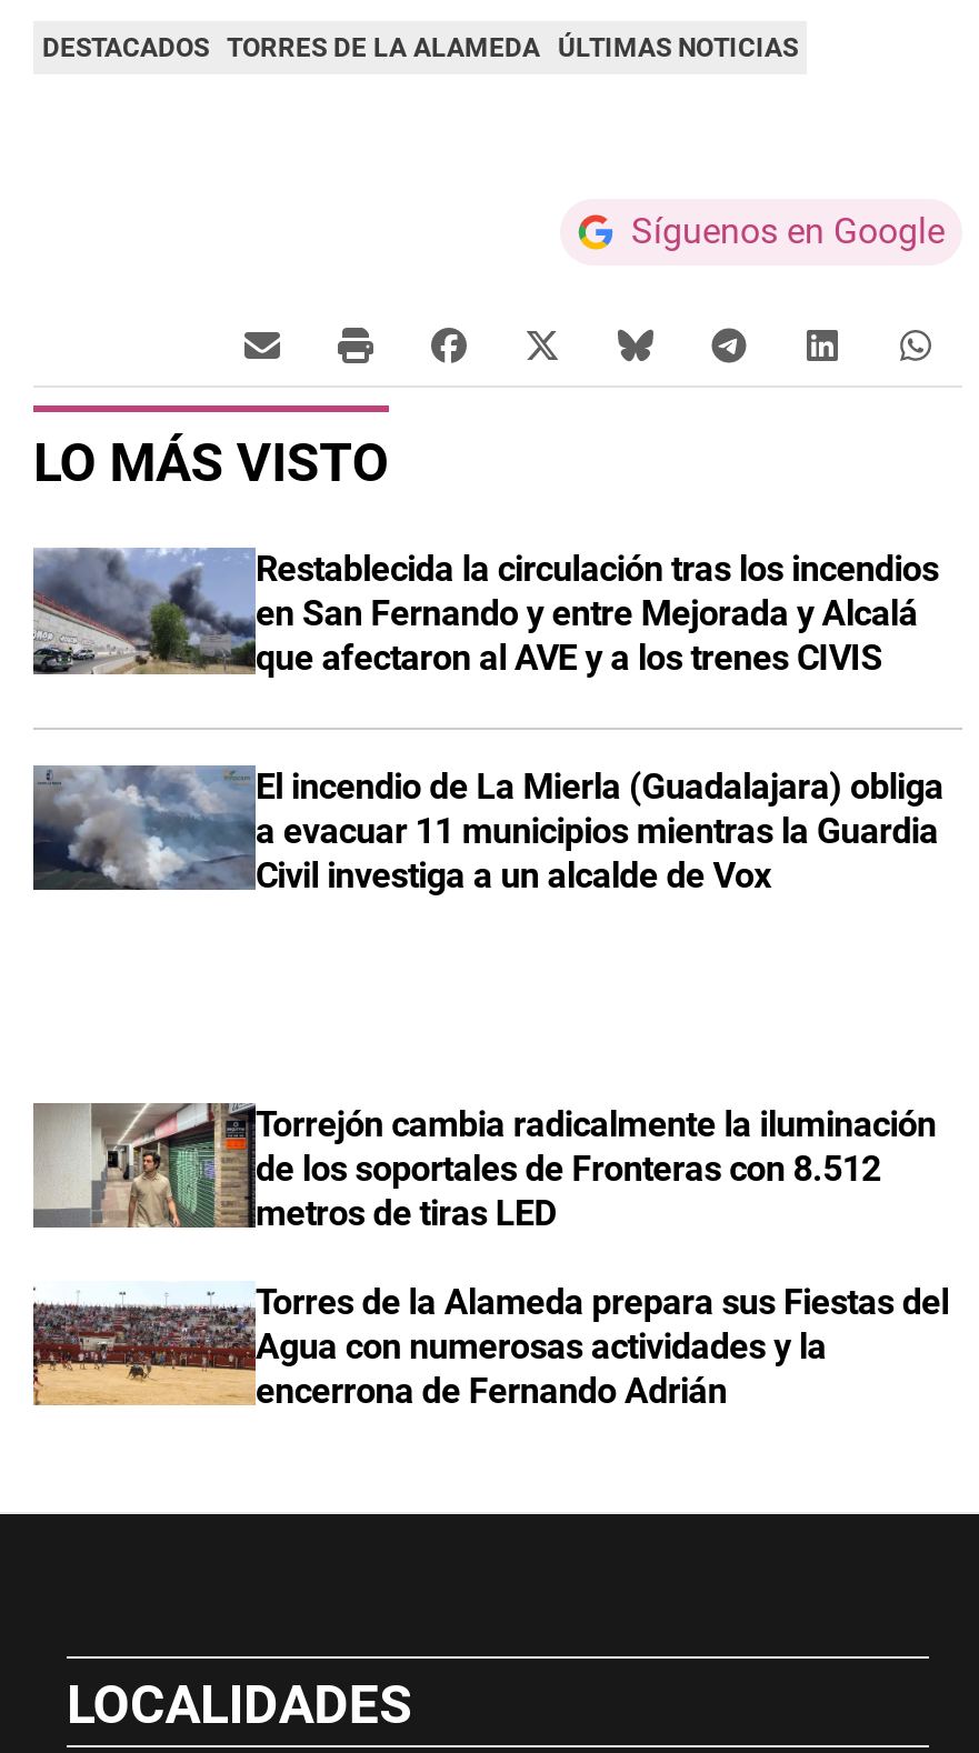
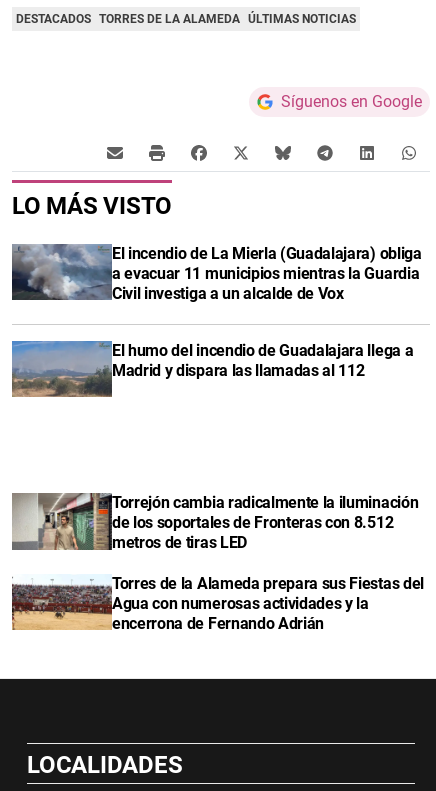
- [image]
- Restablecida la circulación tras los incendios
- en San Fernando y entre Mejorada y Alcalá
- que afectaron al AVE y a los trenes CIVIS

moved up: [image] | El incendio de La Mierla (Guadalajara) obliga | a evacuar 11 municipios mientras la Guardia | Civil investiga a un alcalde de Vox

+ [image]
+ El humo del incendio de Guadalajara llega a
+ Madrid y dispara las llamadas al 112
